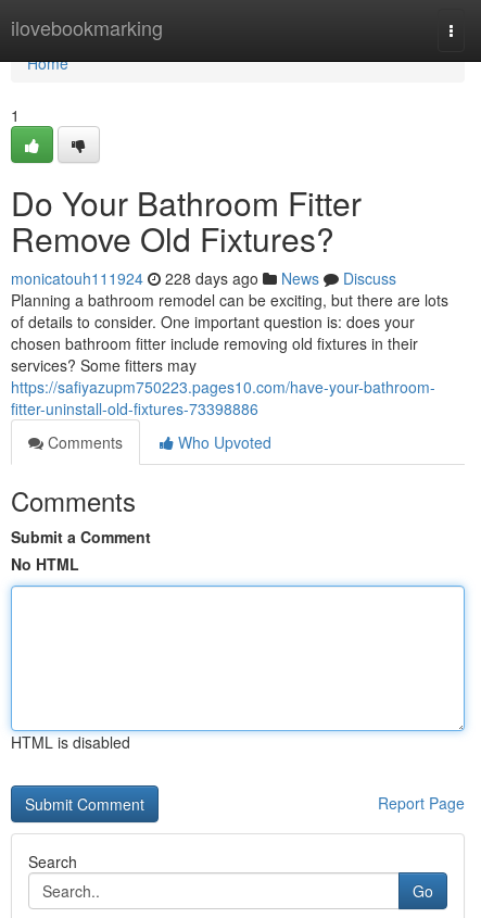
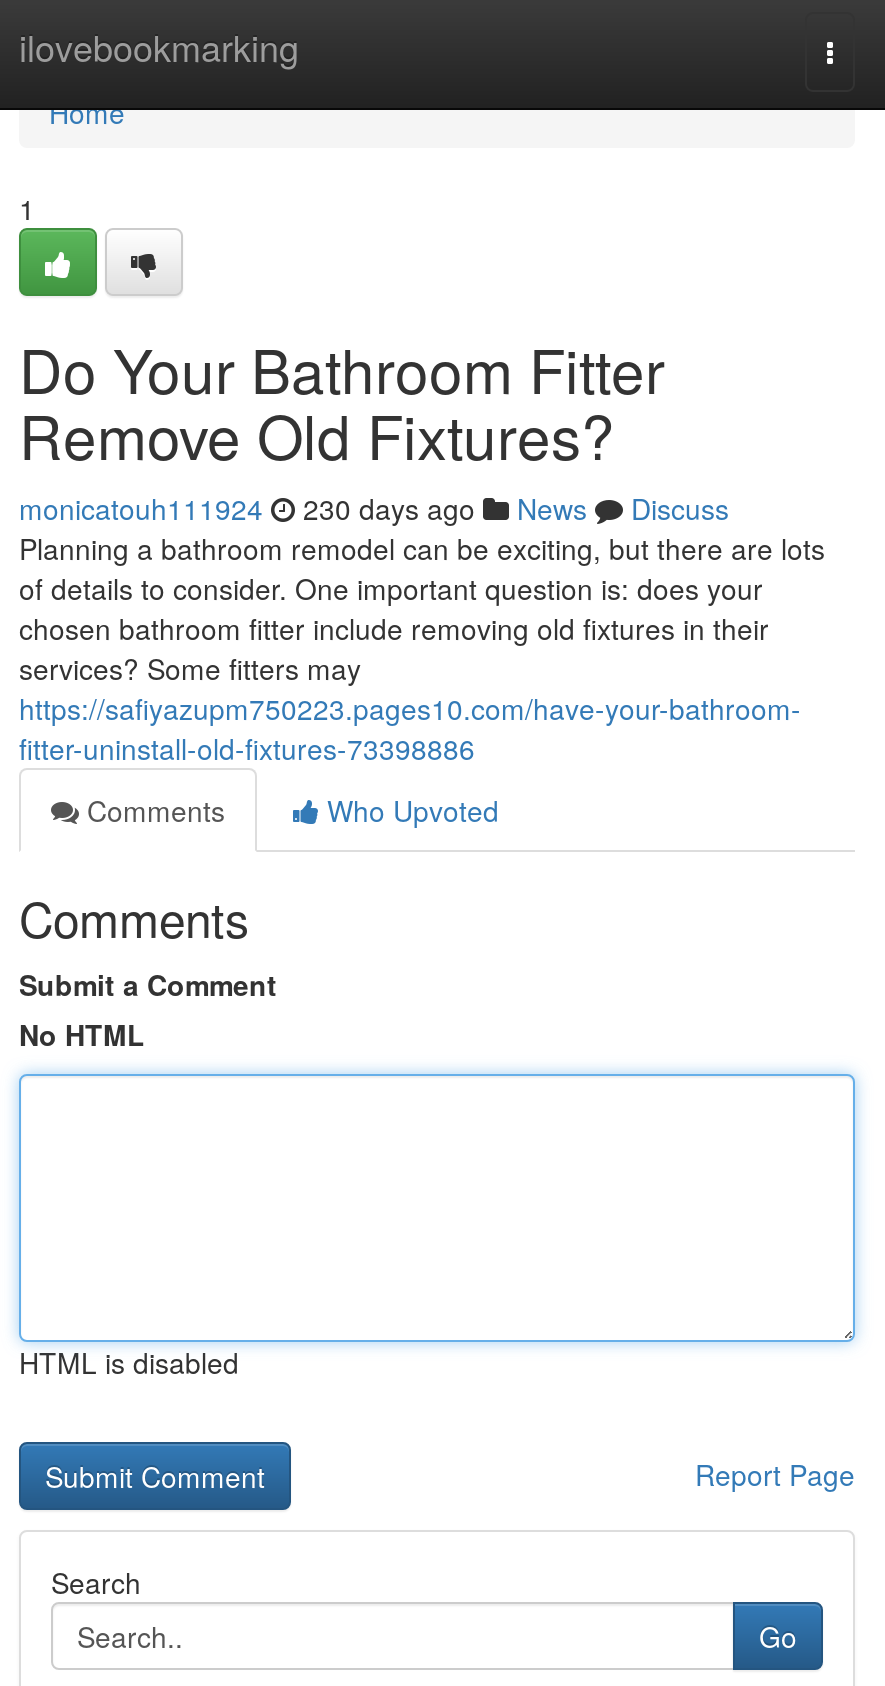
- monicatouh111924 228 days ago News Discuss
+ monicatouh111924 230 days ago News Discuss
